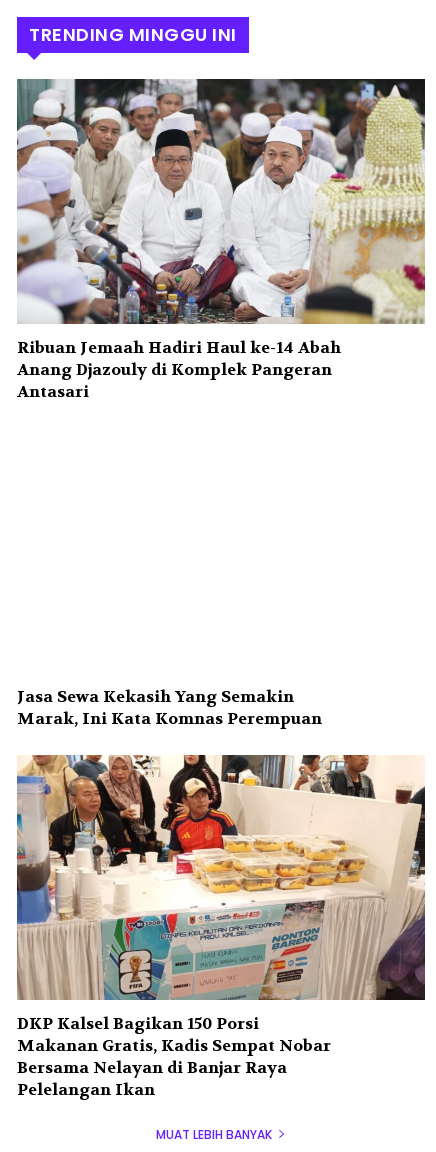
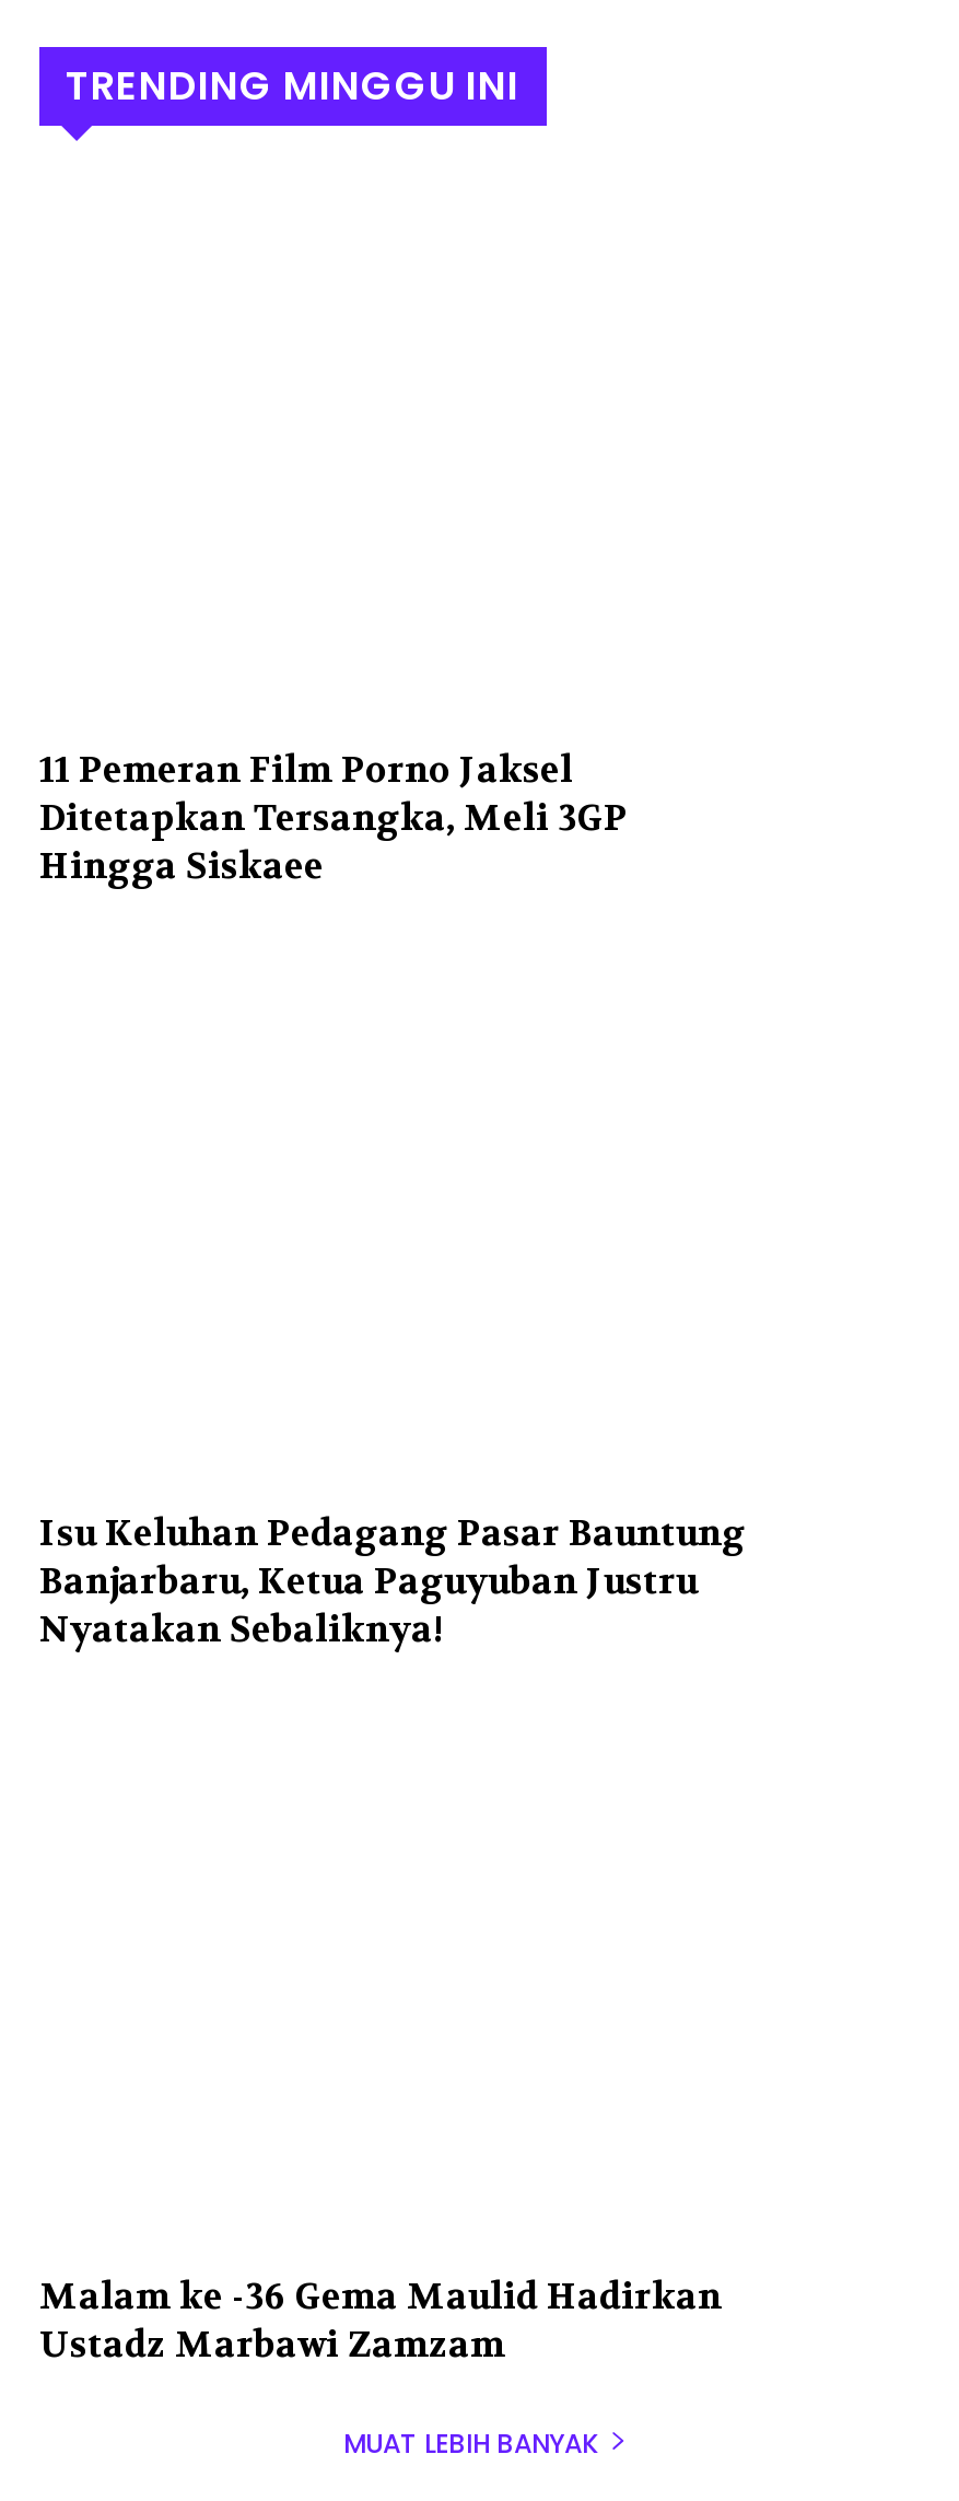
- [image]

- Ribuan Jemaah Hadiri Haul ke-14 Abah
- Anang Djazouly di Komplek Pangeran
- Antasari
+ 11 Pemeran Film Porno Jaksel
+ Ditetapkan Tersangka, Meli 3GP
+ Hingga Siskaee

- Jasa Sewa Kekasih Yang Semakin
- Marak, Ini Kata Komnas Perempuan
+ Isu Keluhan Pedagang Pasar Bauntung
+ Banjarbaru, Ketua Paguyuban Justru
+ Nyatakan Sebaliknya!

- [image]

- DKP Kalsel Bagikan 150 Porsi
- Makanan Gratis, Kadis Sempat Nobar
- Bersama Nelayan di Banjar Raya
- Pelelangan Ikan
+ Malam ke -36 Gema Maulid Hadirkan
+ Ustadz Marbawi Zamzam
